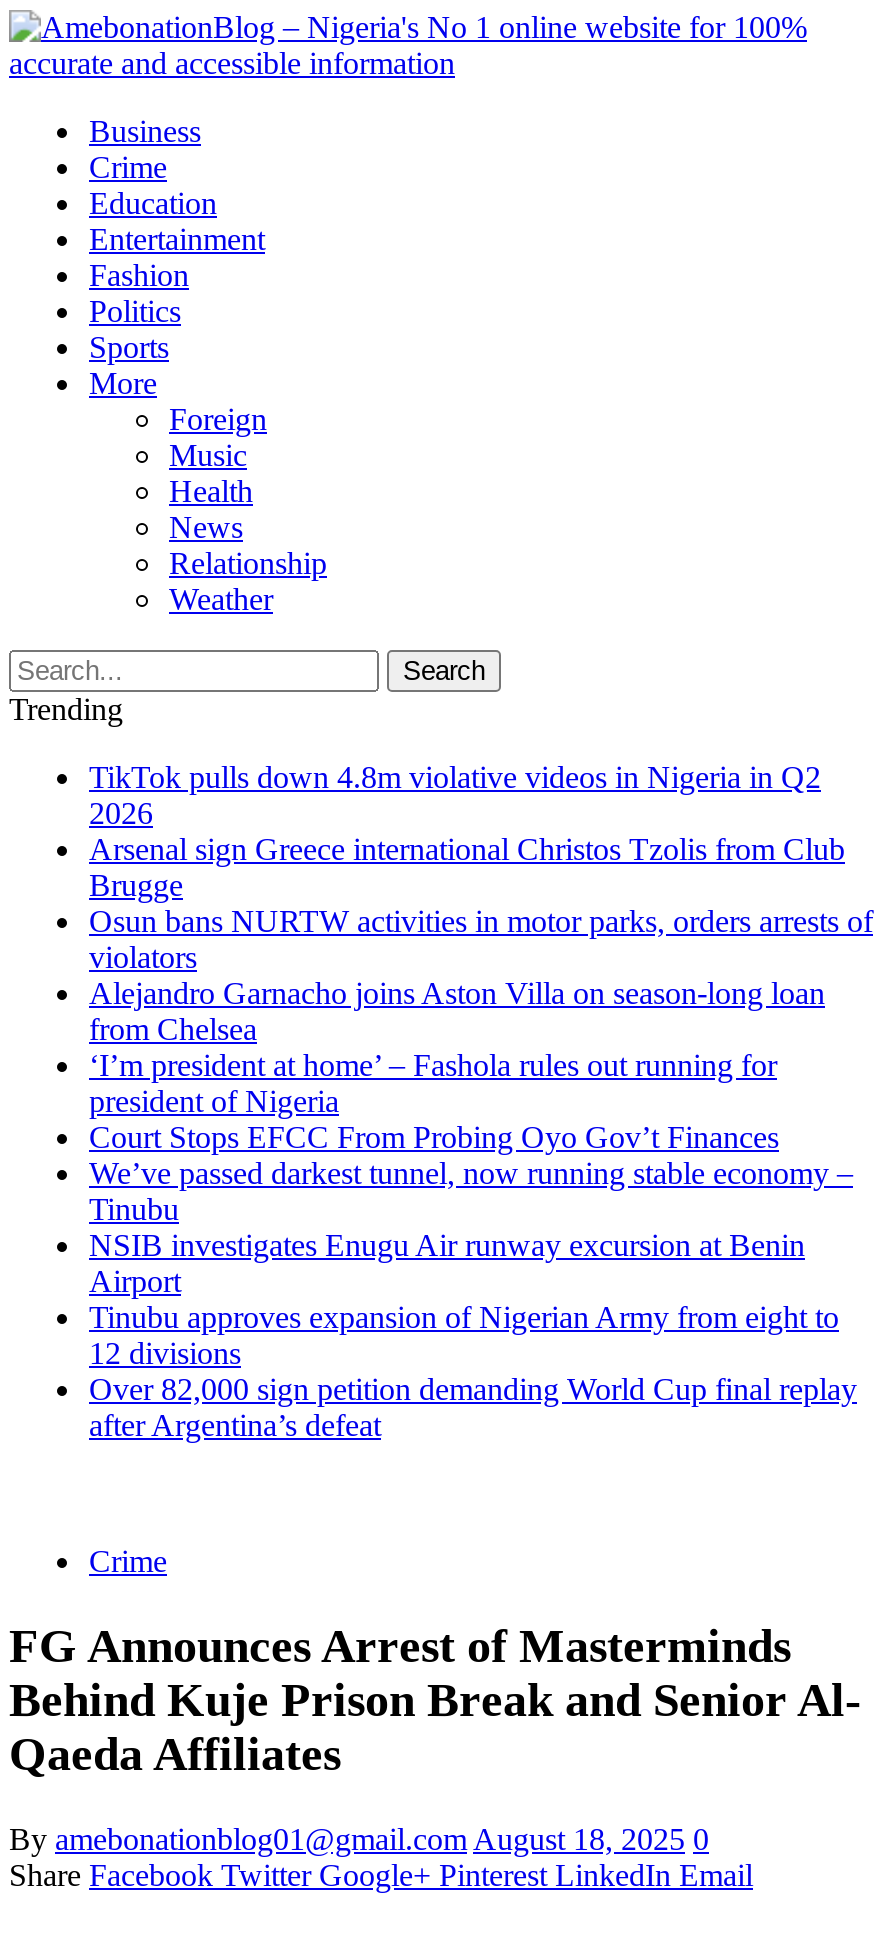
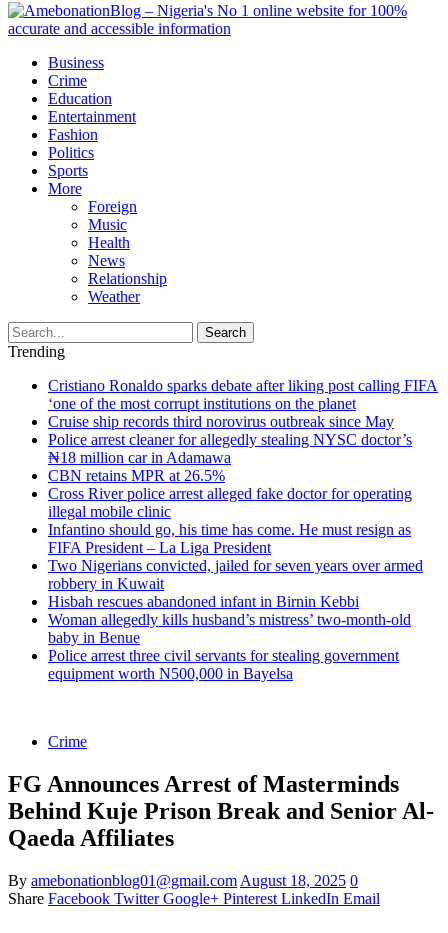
- TikTok pulls down 4.8m violative videos in Nigeria in Q2
- 2026
- Arsenal sign Greece international Christos Tzolis from Club
- Brugge
- Osun bans NURTW activities in motor parks, orders arrests of
- violators
- Alejandro Garnacho joins Aston Villa on season-long loan
- from Chelsea
- ‘I’m president at home’ – Fashola rules out running for
- president of Nigeria
- Court Stops EFCC From Probing Oyo Gov’t Finances
- We’ve passed darkest tunnel, now running stable economy –
- Tinubu
- NSIB investigates Enugu Air runway excursion at Benin
- Airport
- Tinubu approves expansion of Nigerian Army from eight to
- 12 divisions
- Over 82,000 sign petition demanding World Cup final replay
- after Argentina’s defeat
+ Cristiano Ronaldo sparks debate after liking post calling FIFA
+ ‘one of the most corrupt institutions on the planet
+ Cruise ship records third norovirus outbreak since May
+ Police arrest cleaner for allegedly stealing NYSC doctor’s
+ ₦18 million car in Adamawa
+ CBN retains MPR at 26.5%
+ Cross River police arrest alleged fake doctor for operating
+ illegal mobile clinic
+ Infantino should go, his time has come. He must resign as
+ FIFA President – La Liga President
+ Two Nigerians convicted, jailed for seven years over armed
+ robbery in Kuwait
+ Hisbah rescues abandoned infant in Birnin Kebbi
+ Woman allegedly kills husband’s mistress’ two-month-old
+ baby in Benue
+ Police arrest three civil servants for stealing government
+ equipment worth N500,000 in Bayelsa
